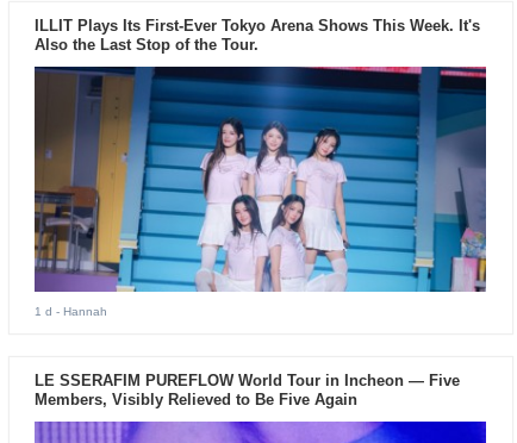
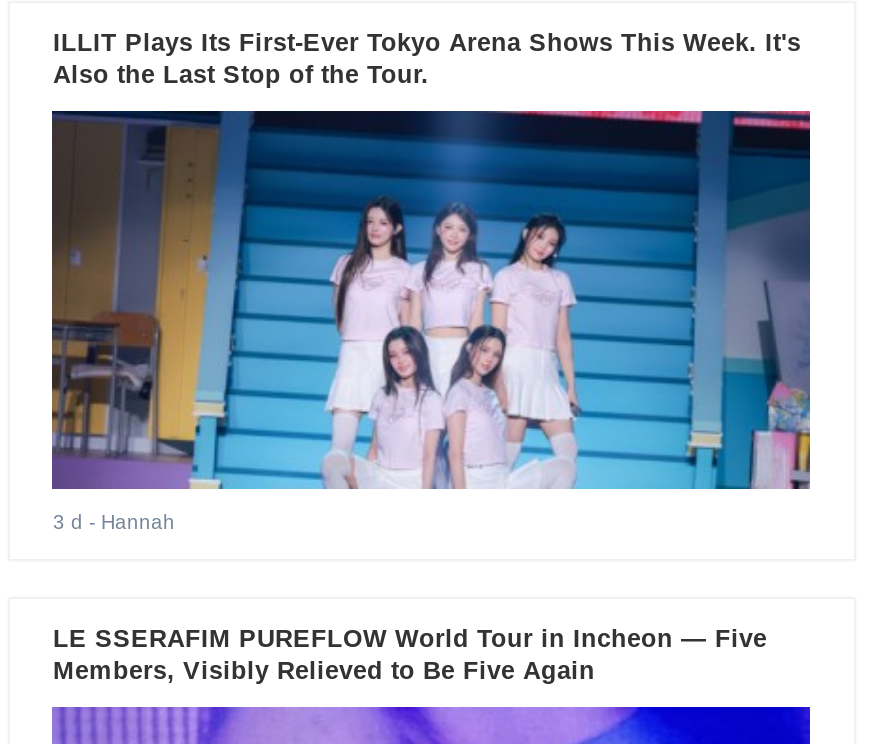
- 1 d - Hannah
+ 3 d - Hannah
